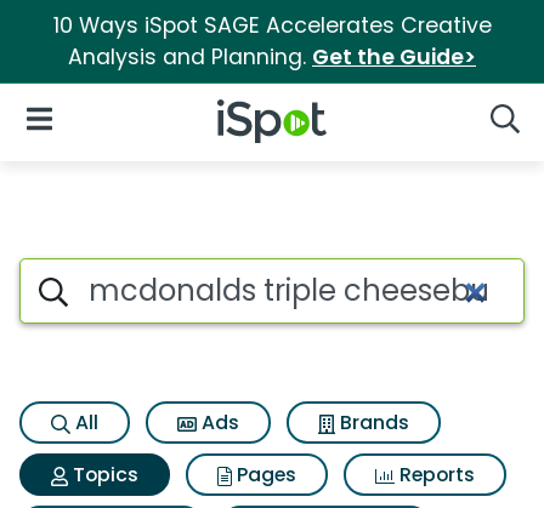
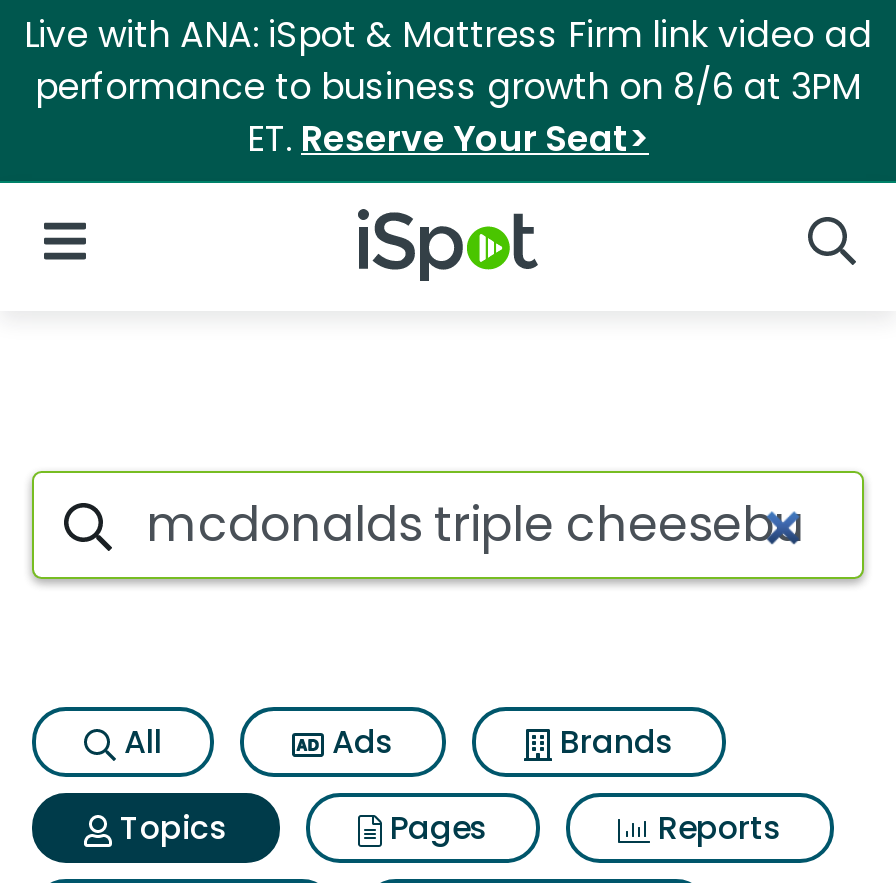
- 10 Ways iSpot SAGE Accelerates Creative
- Analysis and Planning. Get the Guide>
+ Live with ANA: iSpot & Mattress Firm link video ad
+ performance to business growth on 8/6 at 3PM
+ ET. Reserve Your Seat>
